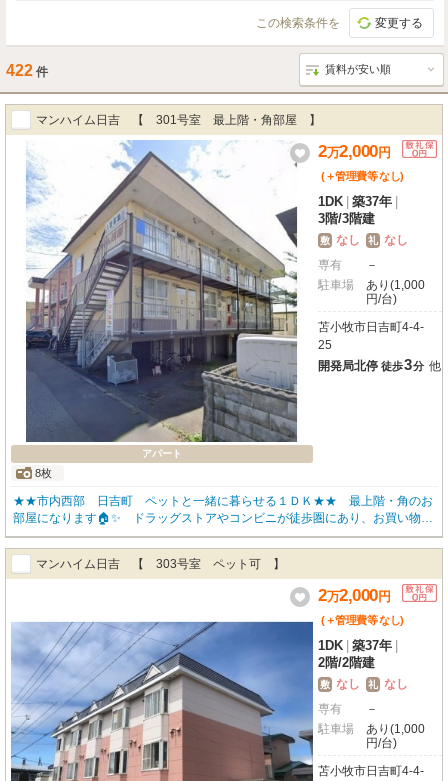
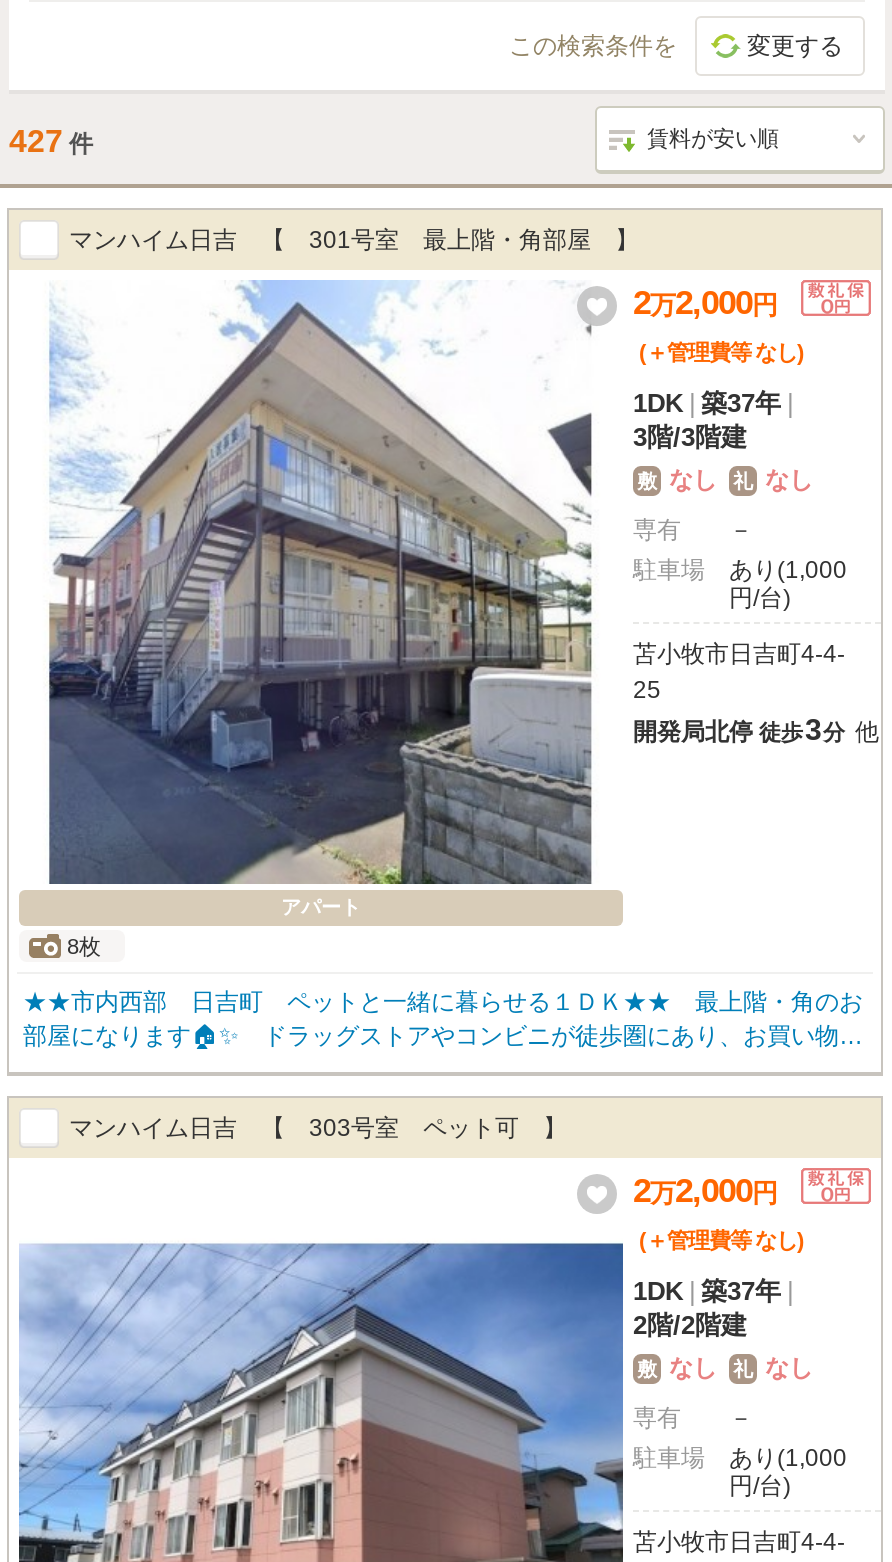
- 422 件
+ 427 件
